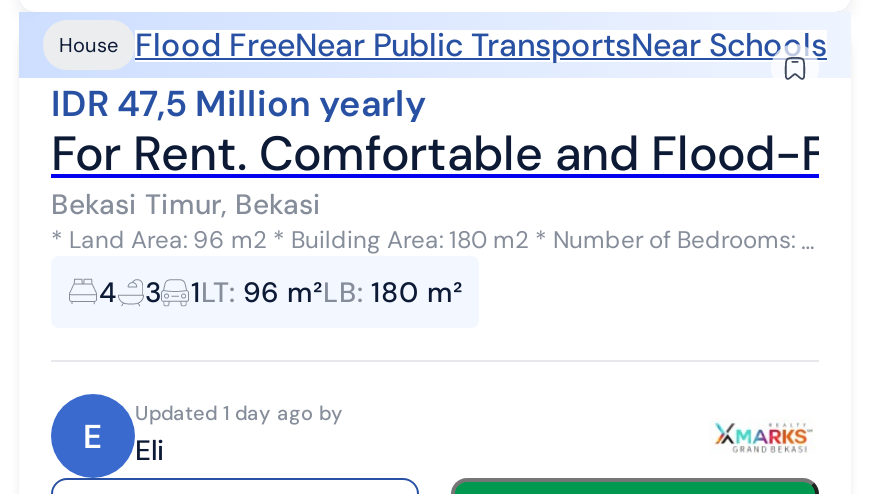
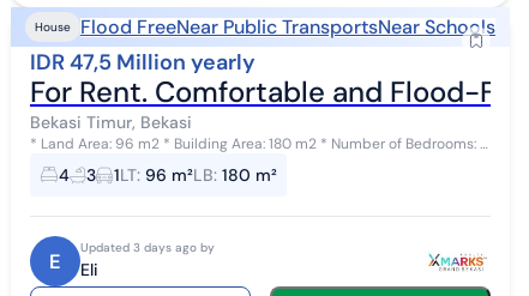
- Updated 1 day ago by
+ Updated 3 days ago by
